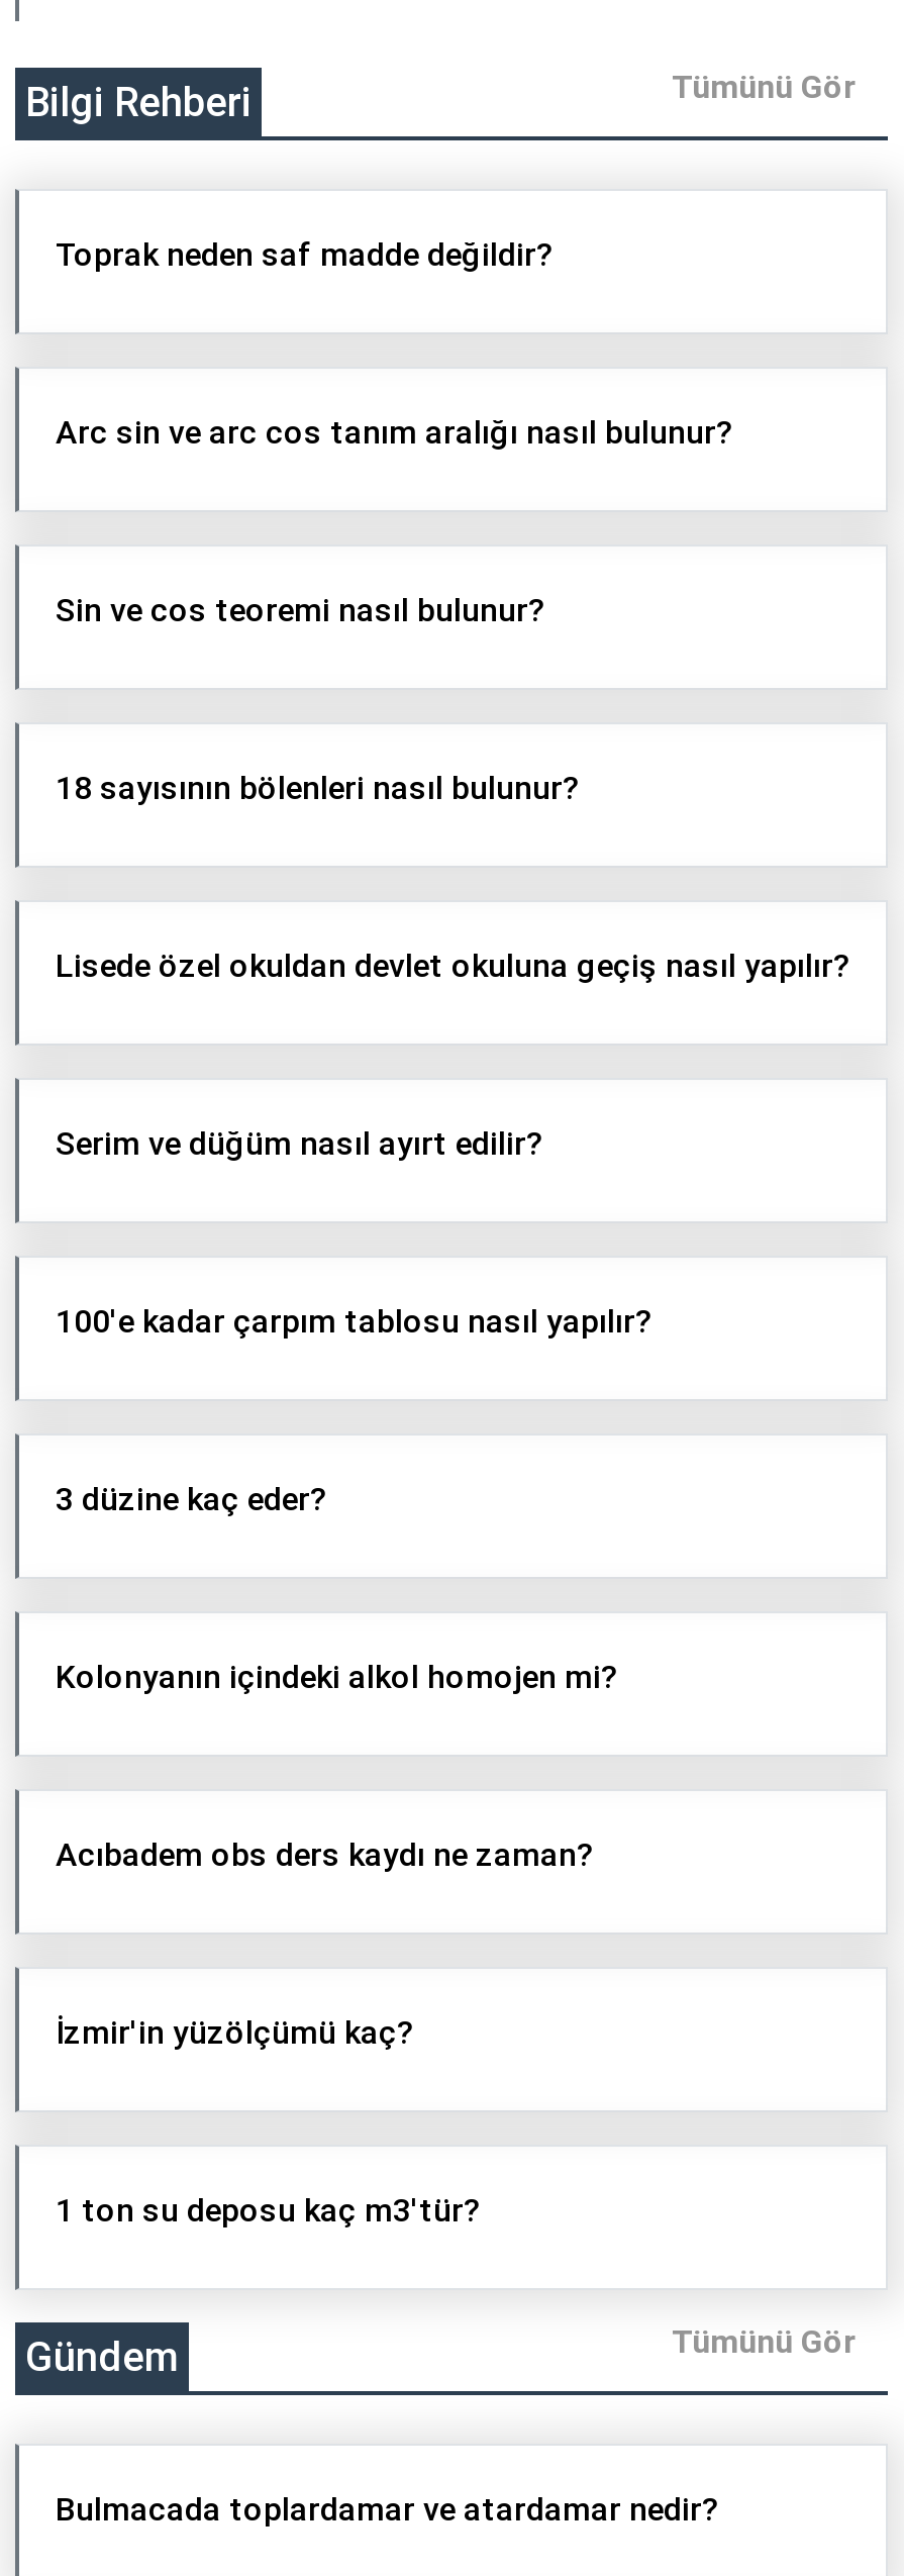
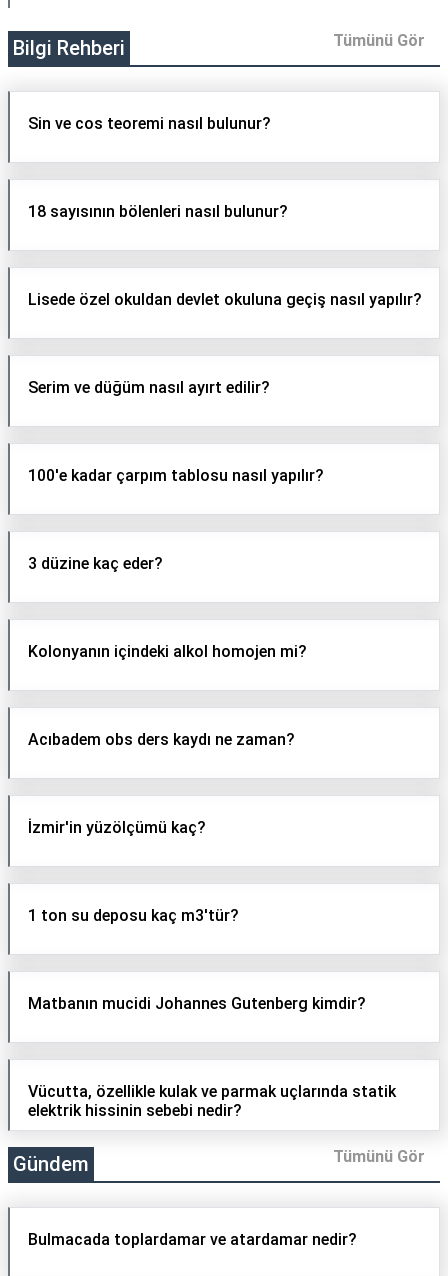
- Toprak neden saf madde değildir?

- Arc sin ve arc cos tanım aralığı nasıl bulunur?

moved up: Sin ve cos teoremi nasıl bulunur? | 18 sayısının bölenleri nasıl bulunur? | Lisede özel okuldan devlet okuluna geçiş nasıl yapılır? | ... | İzmir'in yüzölçümü kaç? | 1 ton su deposu kaç m3'tür?

+ Matbanın mucidi Johannes Gutenberg kimdir?

+ Vücutta, özellikle kulak ve parmak uçlarında statik
+ elektrik hissinin sebebi nedir?
